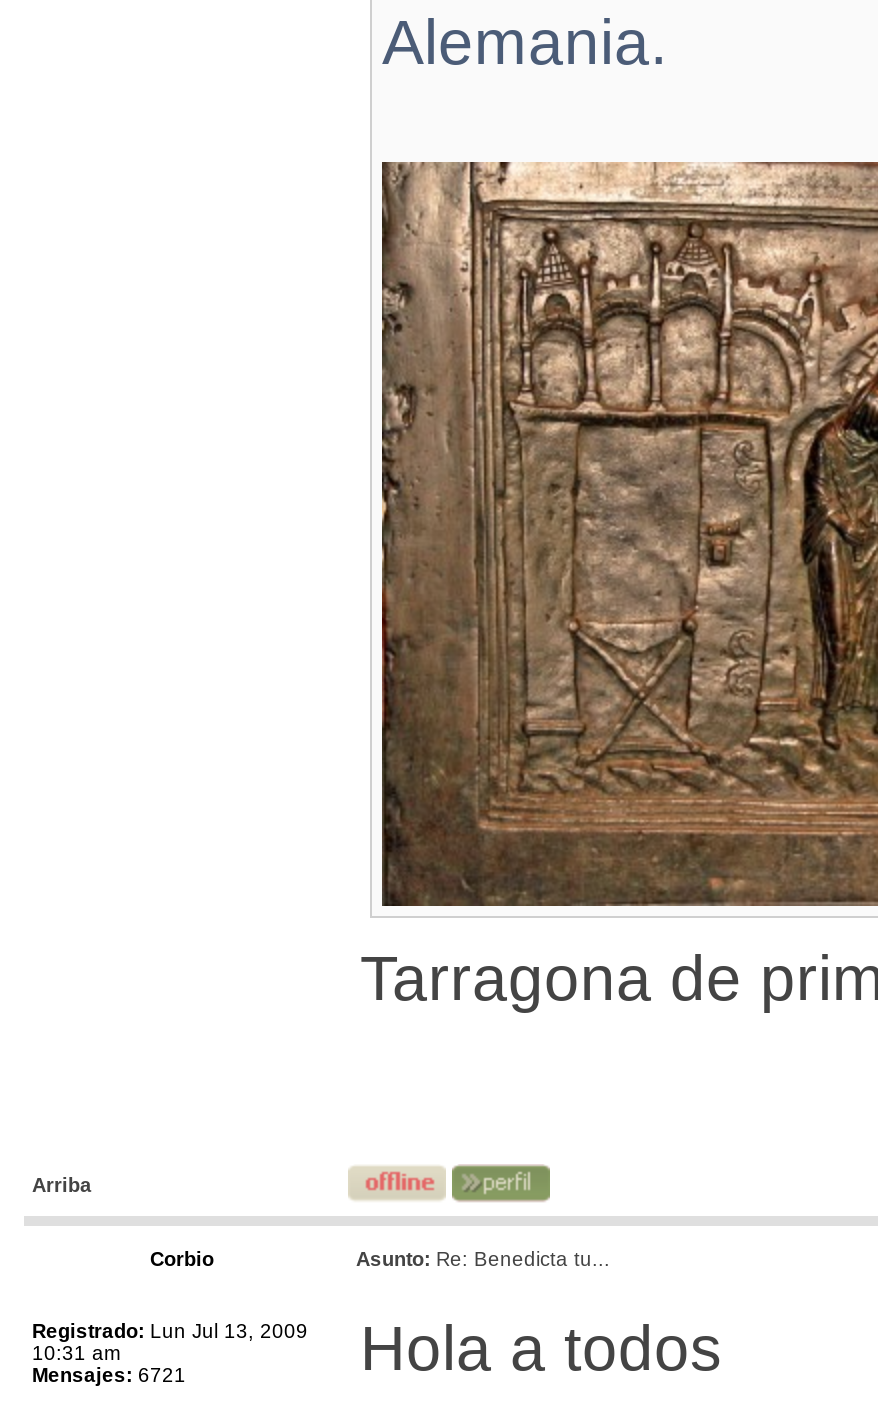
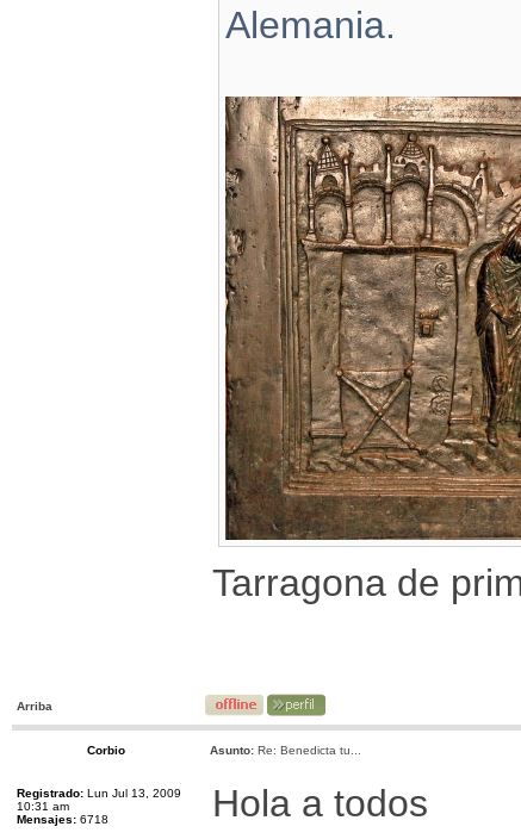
- Mensajes: 6721
+ Mensajes: 6718
